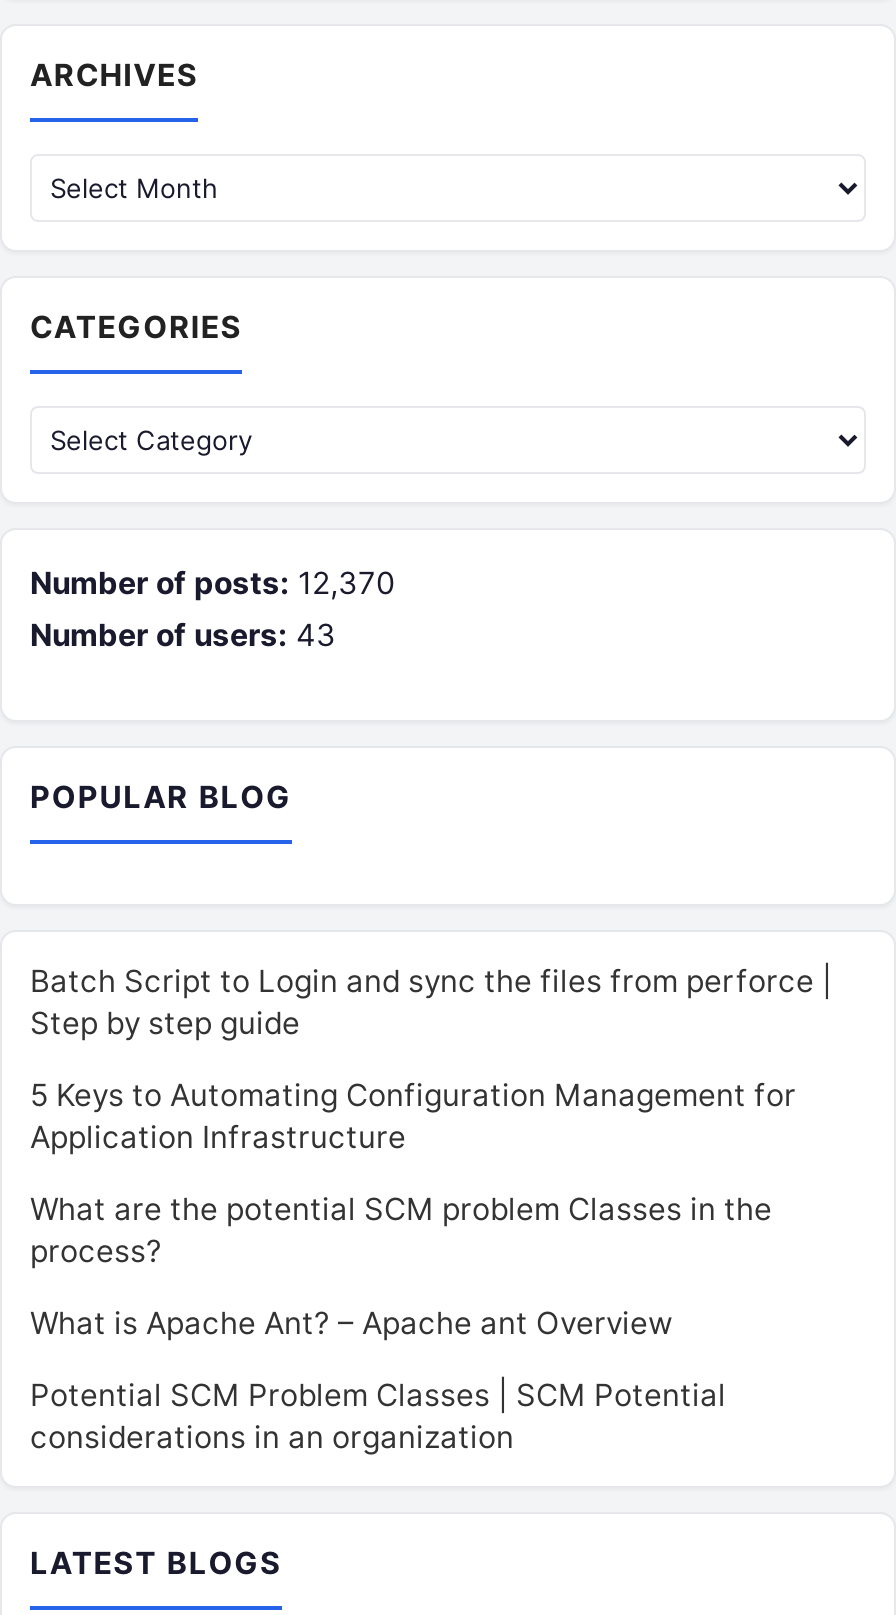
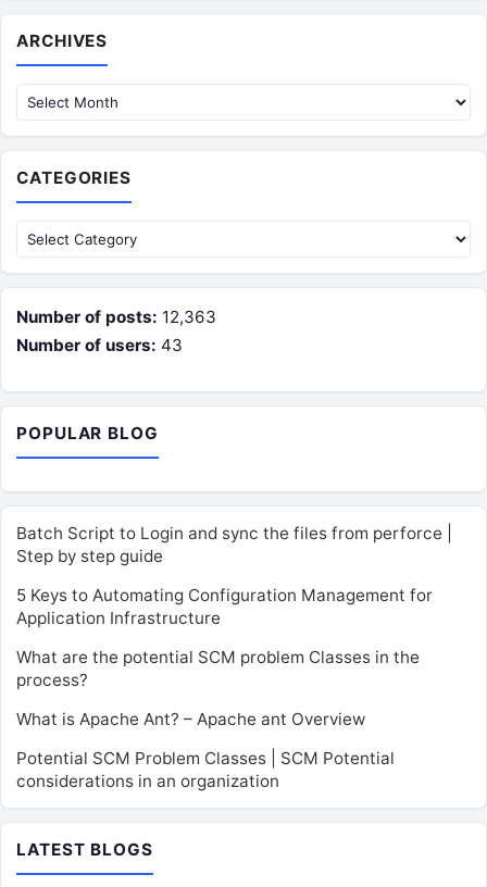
- Number of posts: 12,370
+ Number of posts: 12,363
